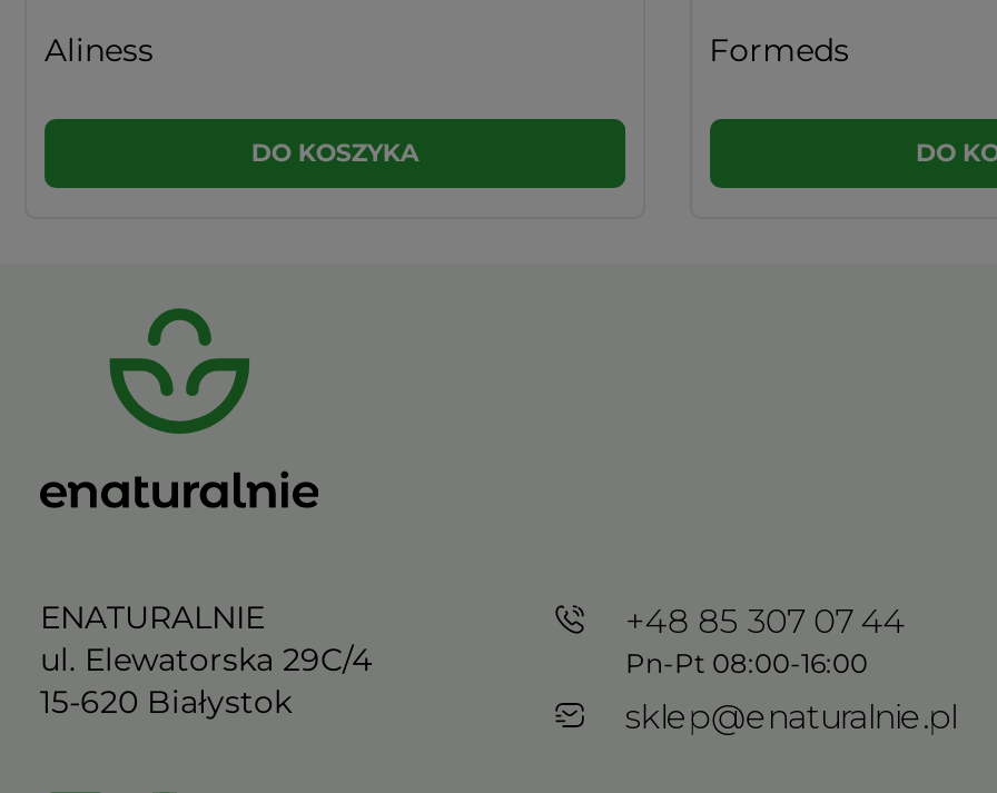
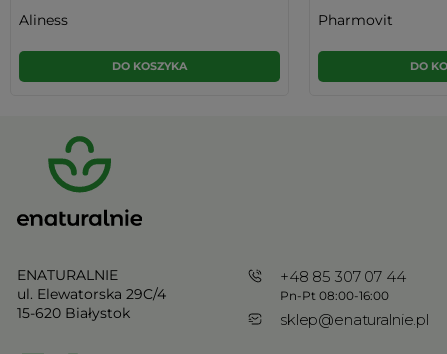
- Formeds
+ Pharmovit
